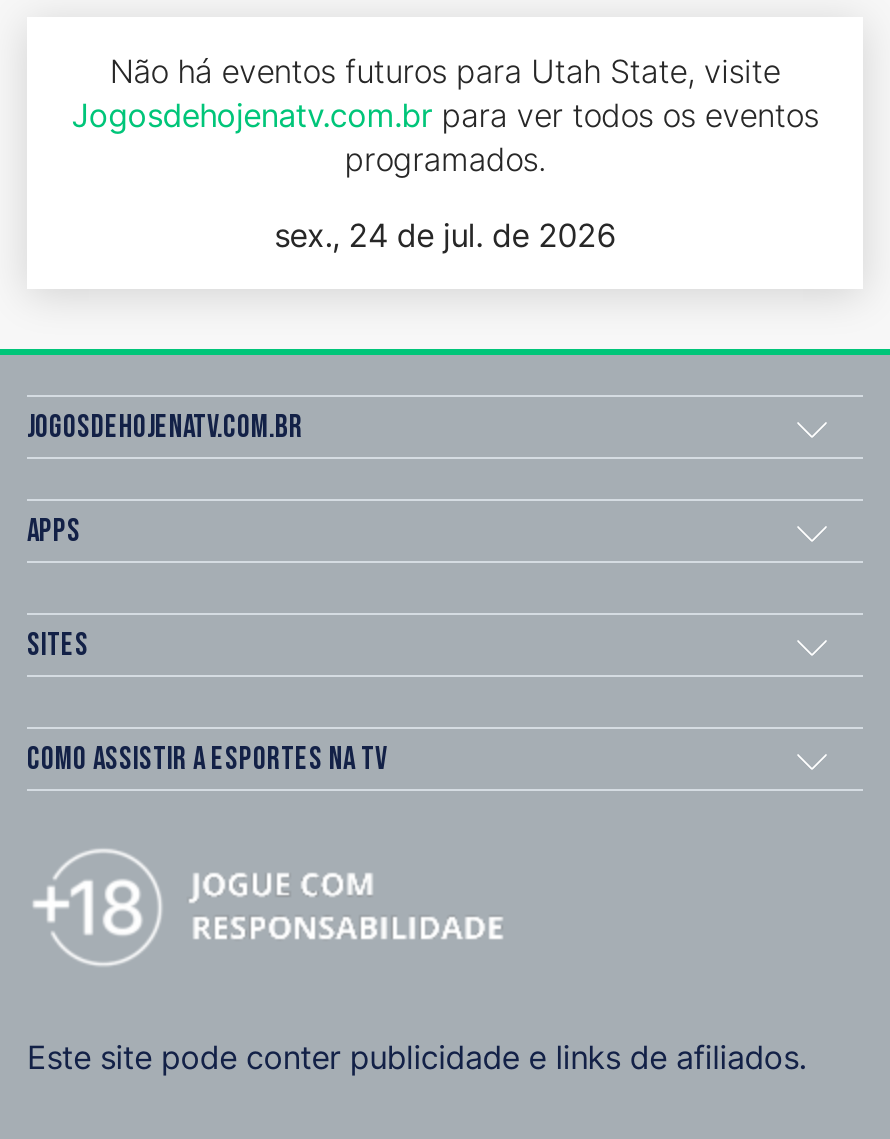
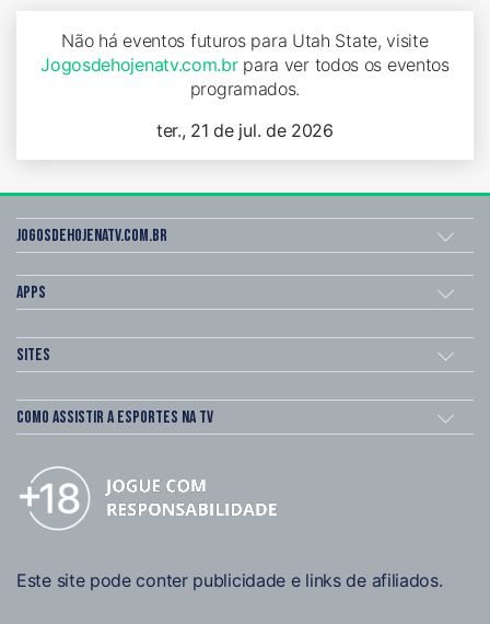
- sex., 24 de jul. de 2026
+ ter., 21 de jul. de 2026
